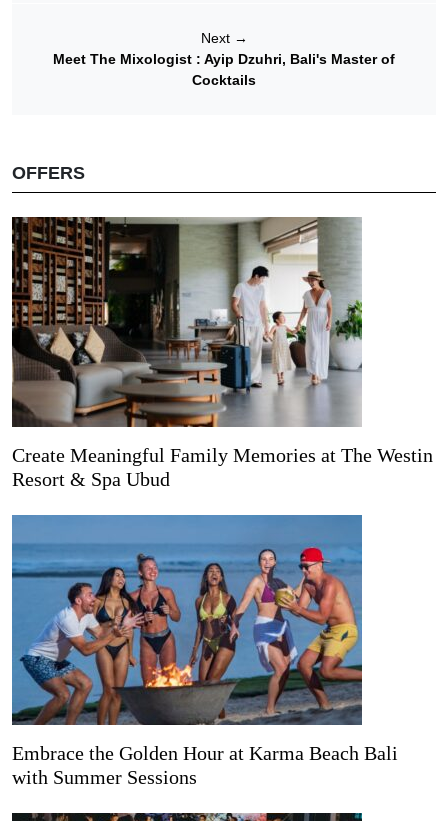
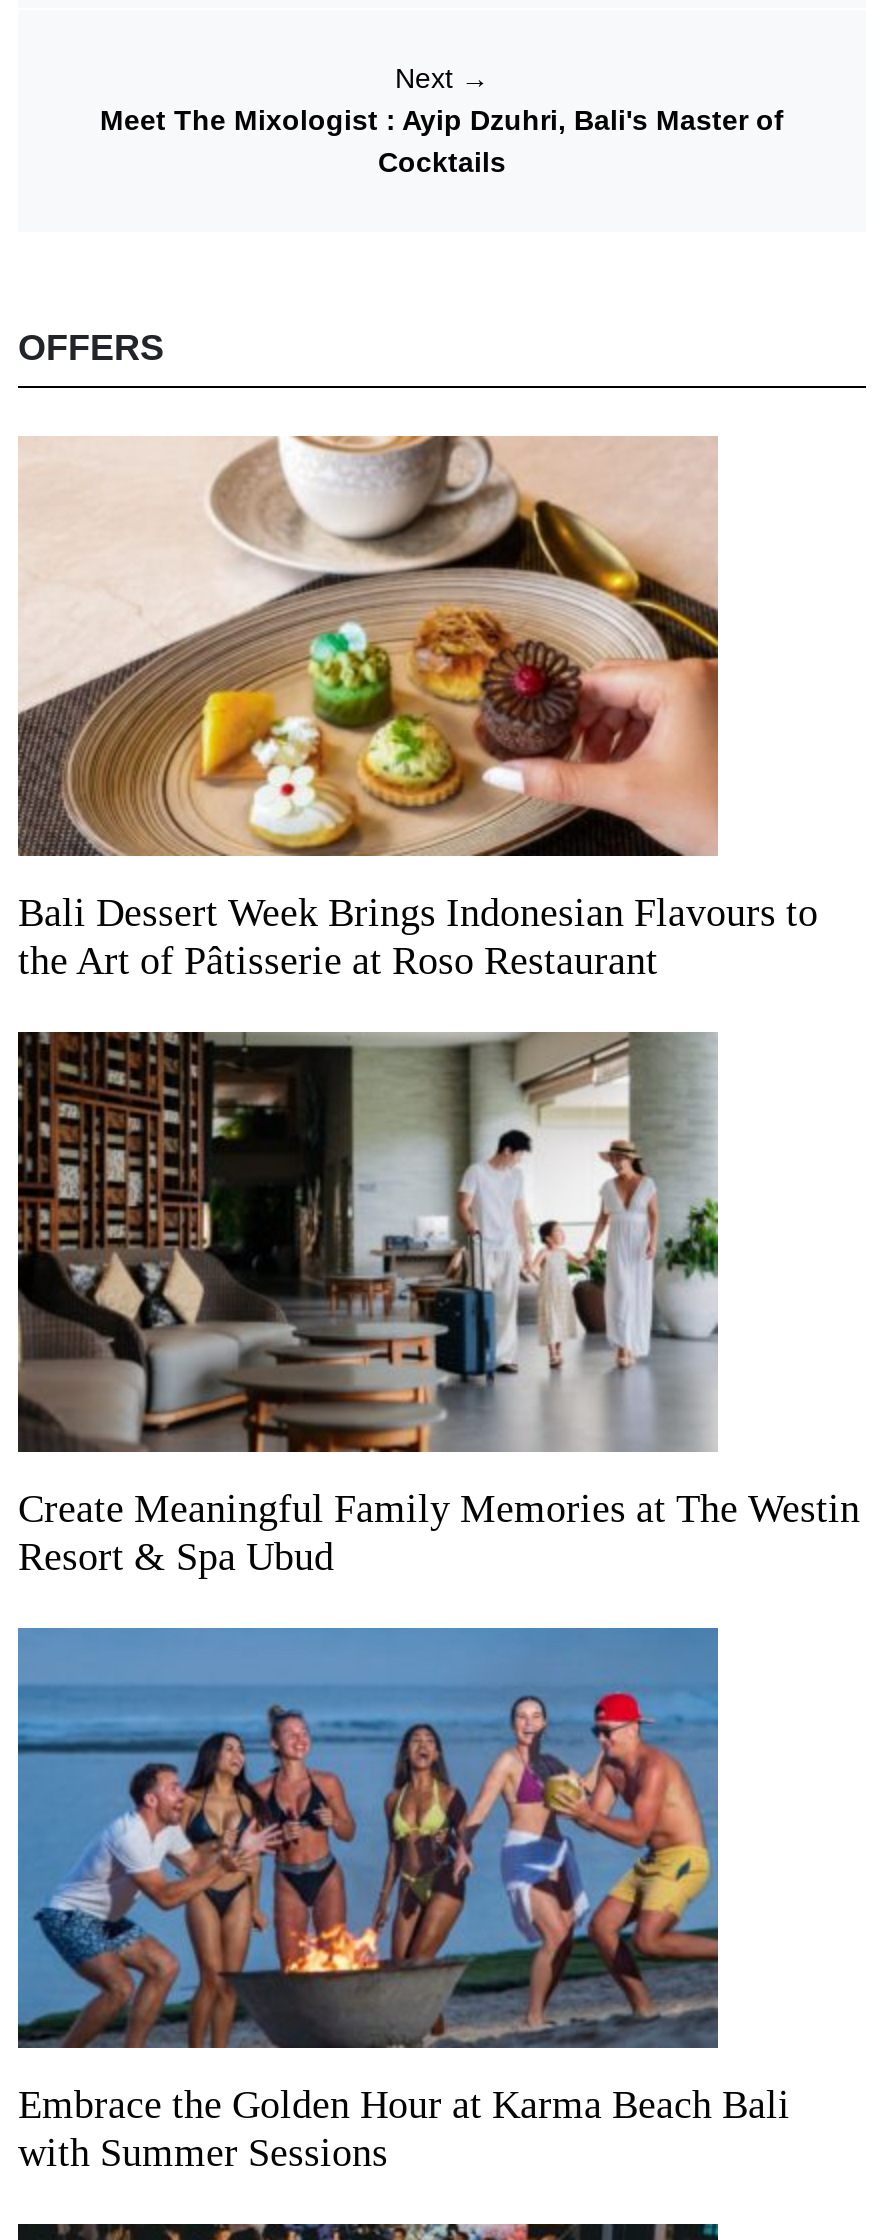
+ [image]
+ Bali Dessert Week Brings Indonesian Flavours to
+ the Art of Pâtisserie at Roso Restaurant
